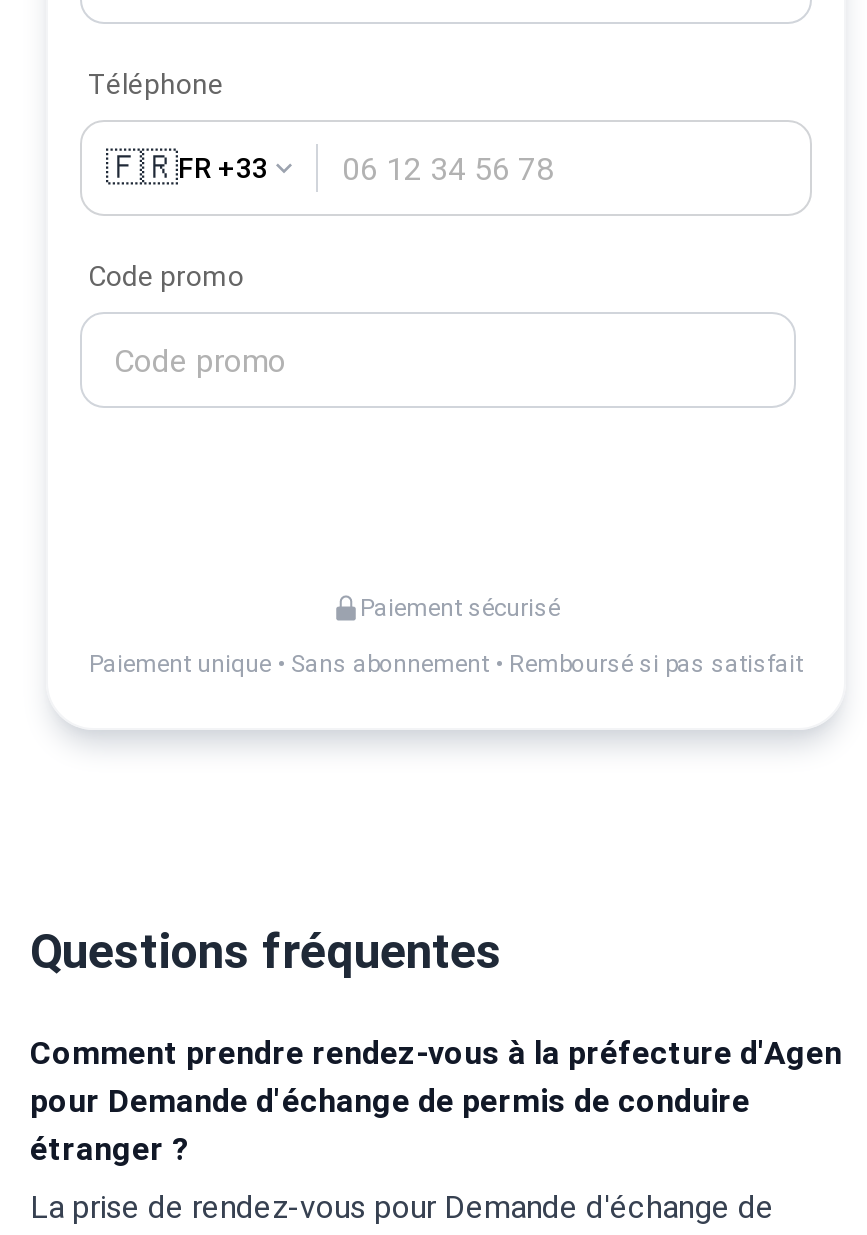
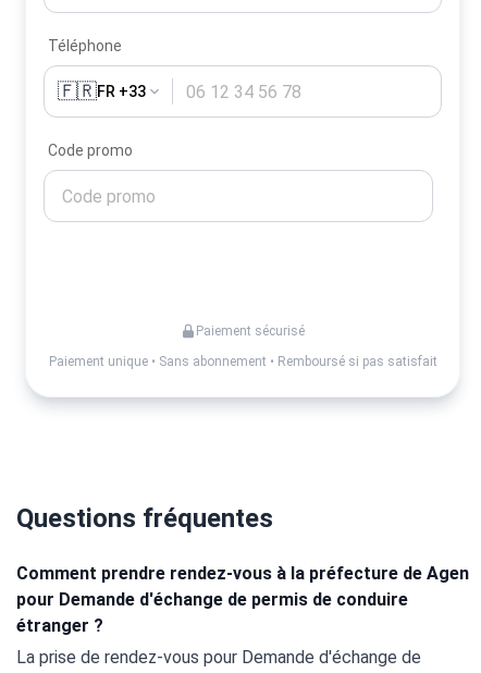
- Comment prendre rendez-vous à la préfecture d'Agen
+ Comment prendre rendez-vous à la préfecture de Agen
